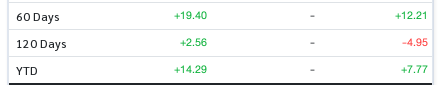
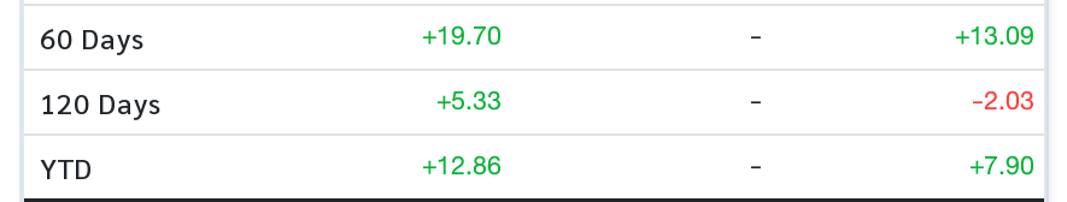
- +19.40
+ +19.70

- +12.21
+ +13.09

- +2.56
+ +5.33

- -4.95
+ -2.03

- +14.29
+ +12.86

- +7.77
+ +7.90
